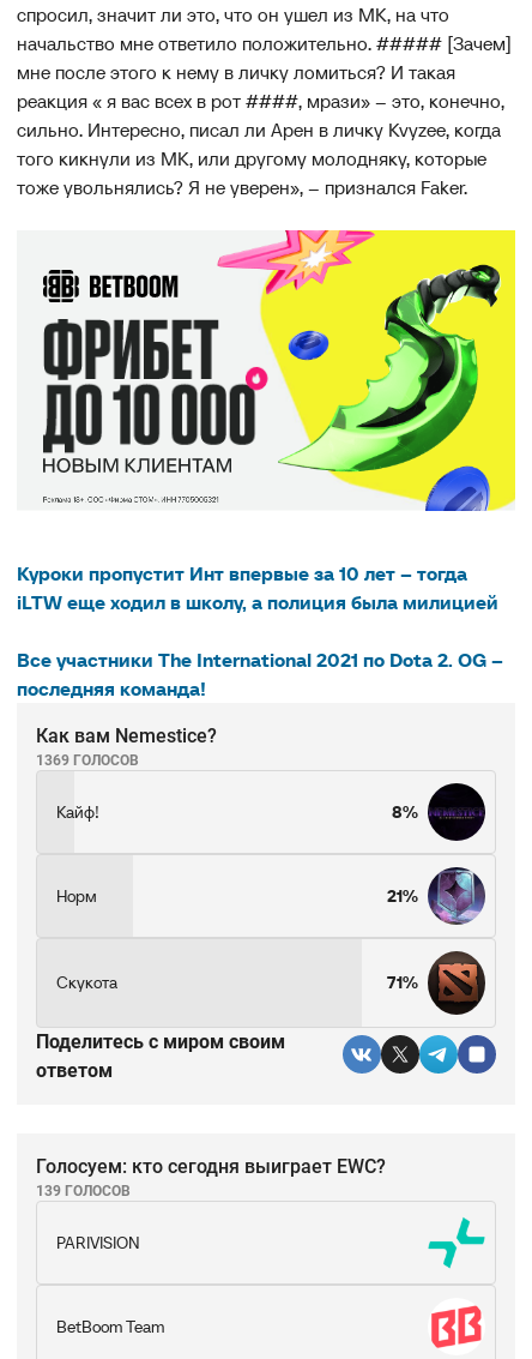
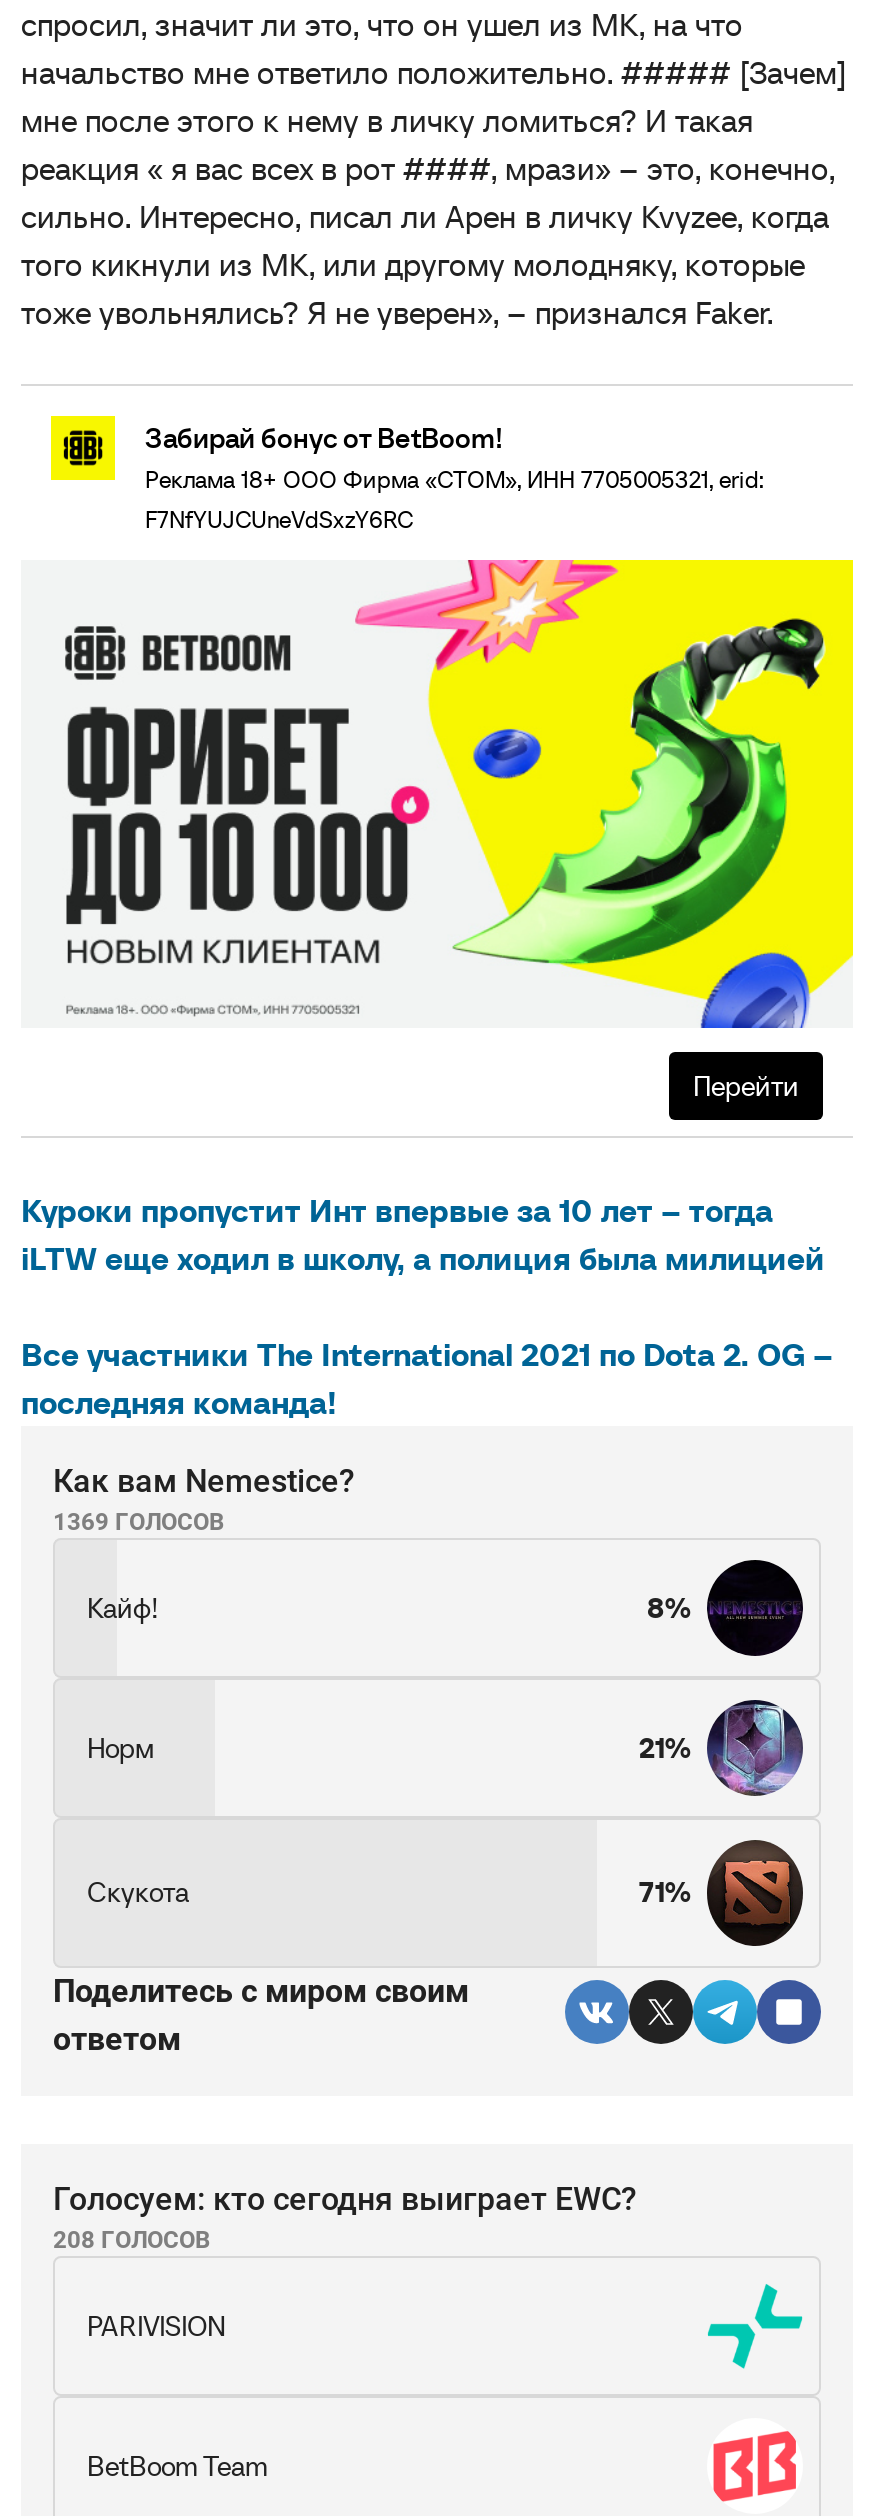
+ [image]
+ Забирай бонус от BetBoom!
+ Реклама 18+ ООО Фирма «СТОМ», ИНН 7705005321, erid:
+ F7NfYUJCUneVdSxzY6RC

+ Перейти

moved down: [image]

- 139 ГОЛОСОВ
+ 208 ГОЛОСОВ
